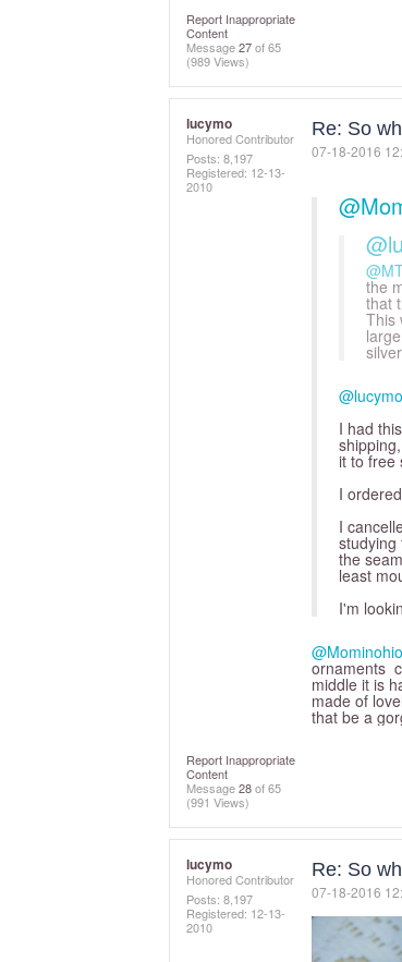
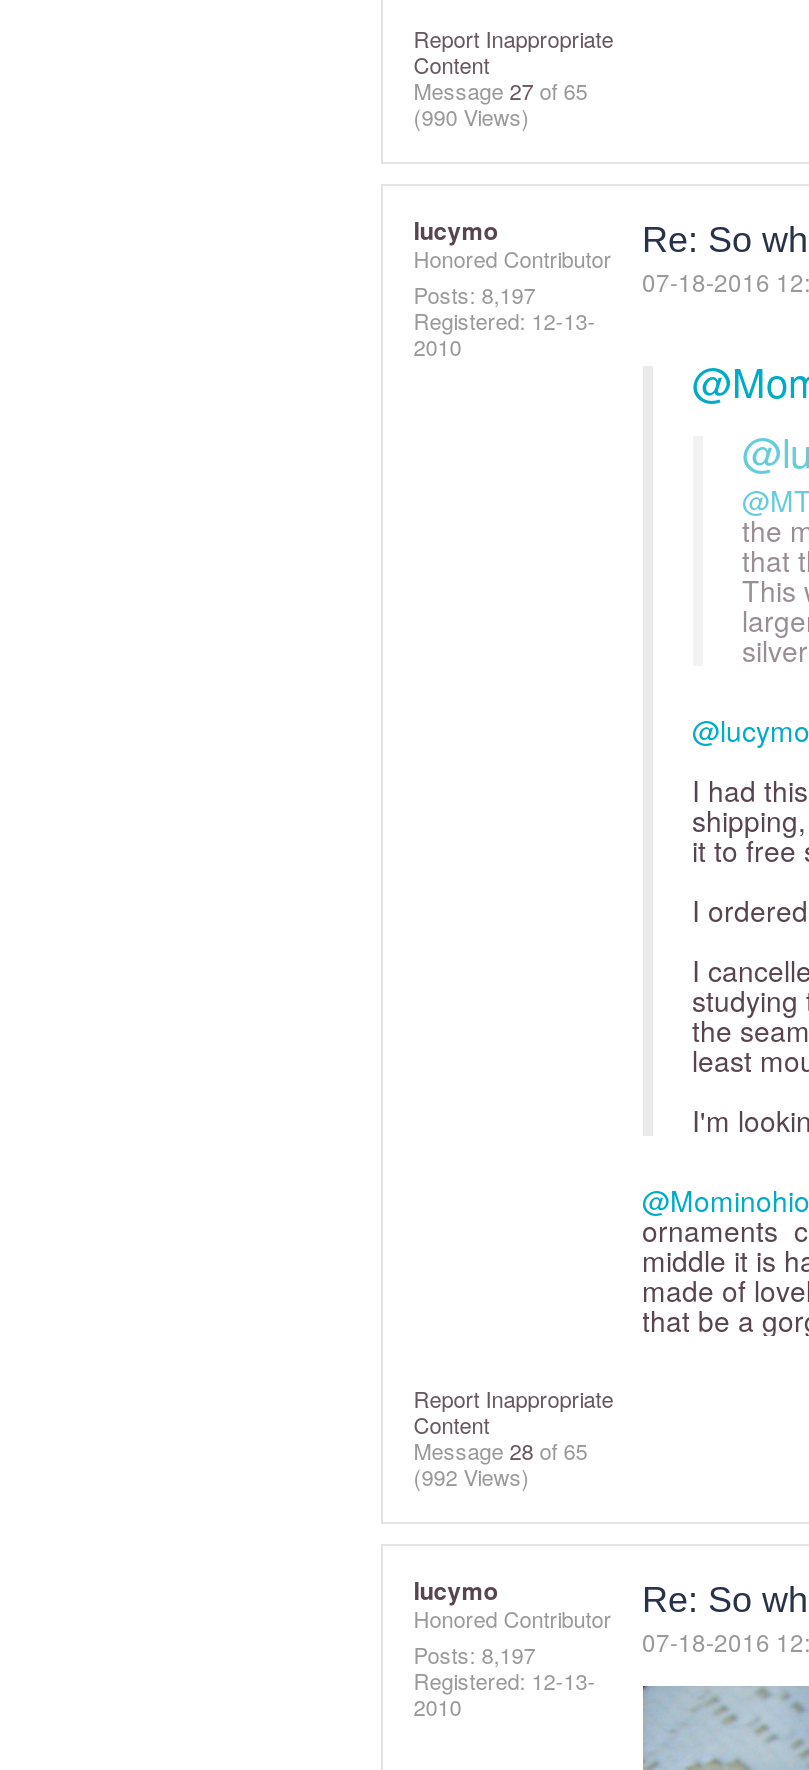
- (989 Views)
+ (990 Views)

- (991 Views)
+ (992 Views)
